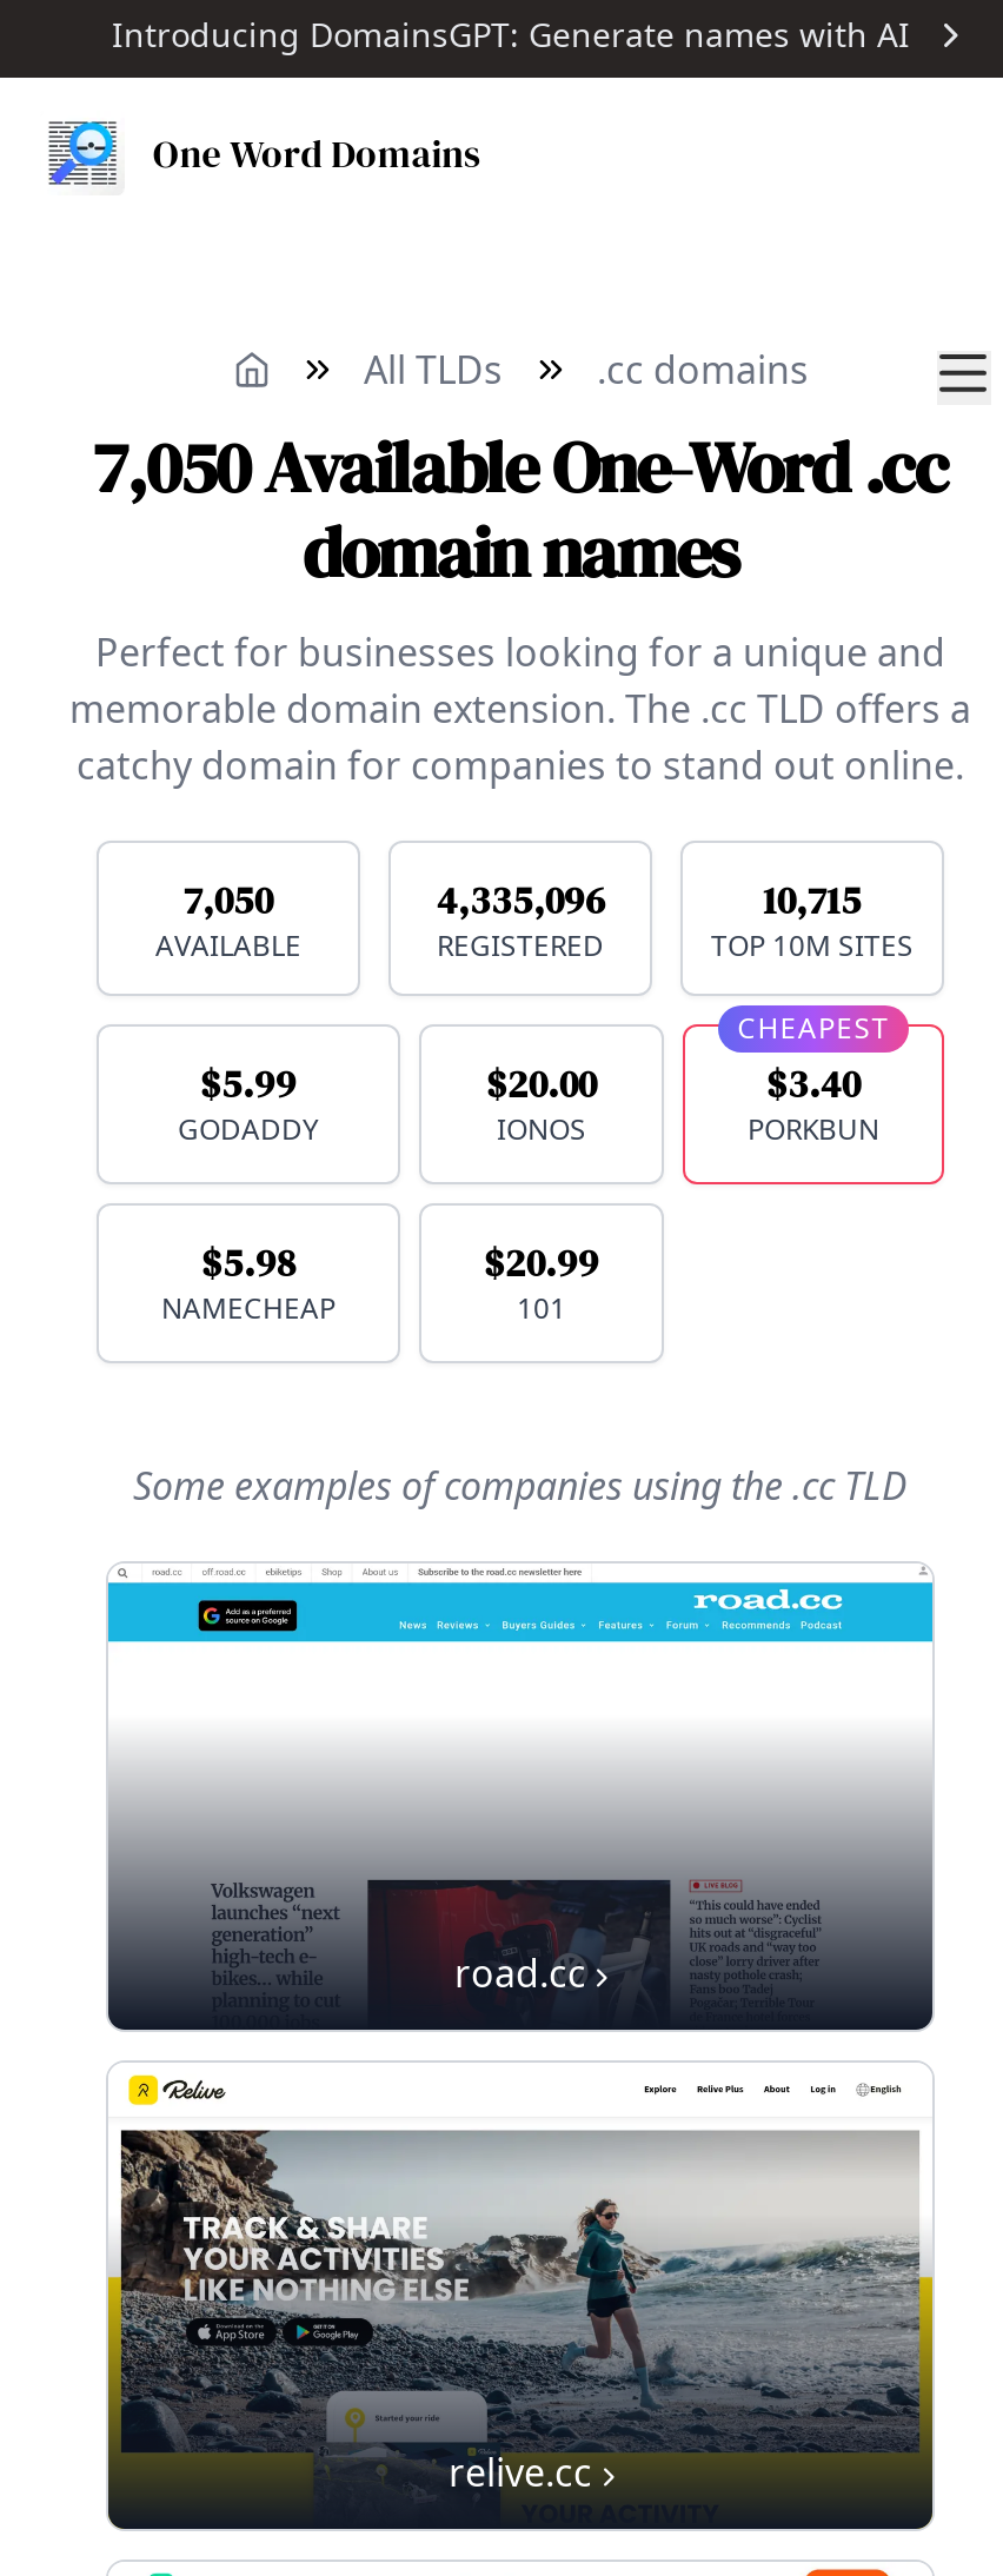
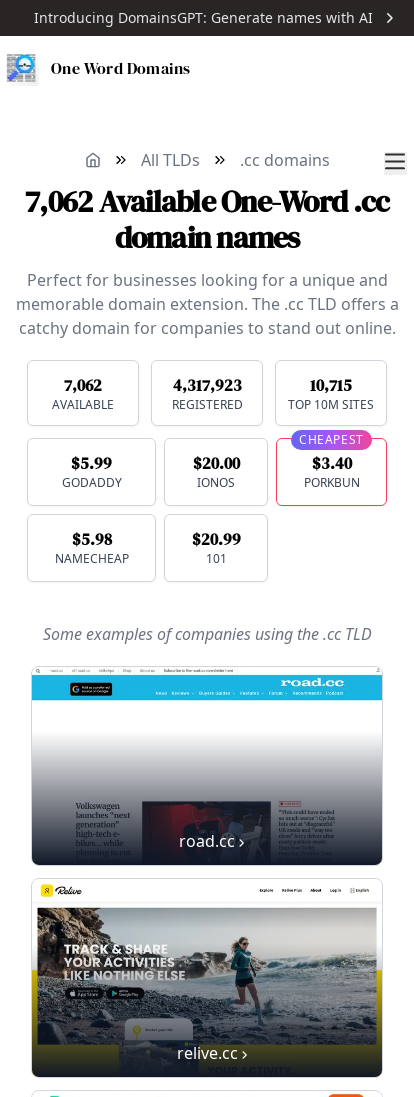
- 7,050 AvailableOne-Word .cc
+ 7,062 AvailableOne-Word .cc

- 7,050
+ 7,062

- 4,335,096
+ 4,317,923
